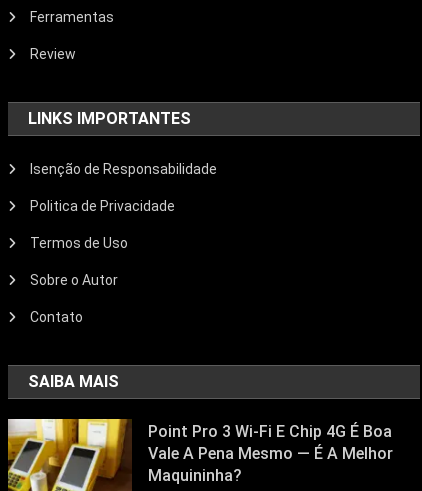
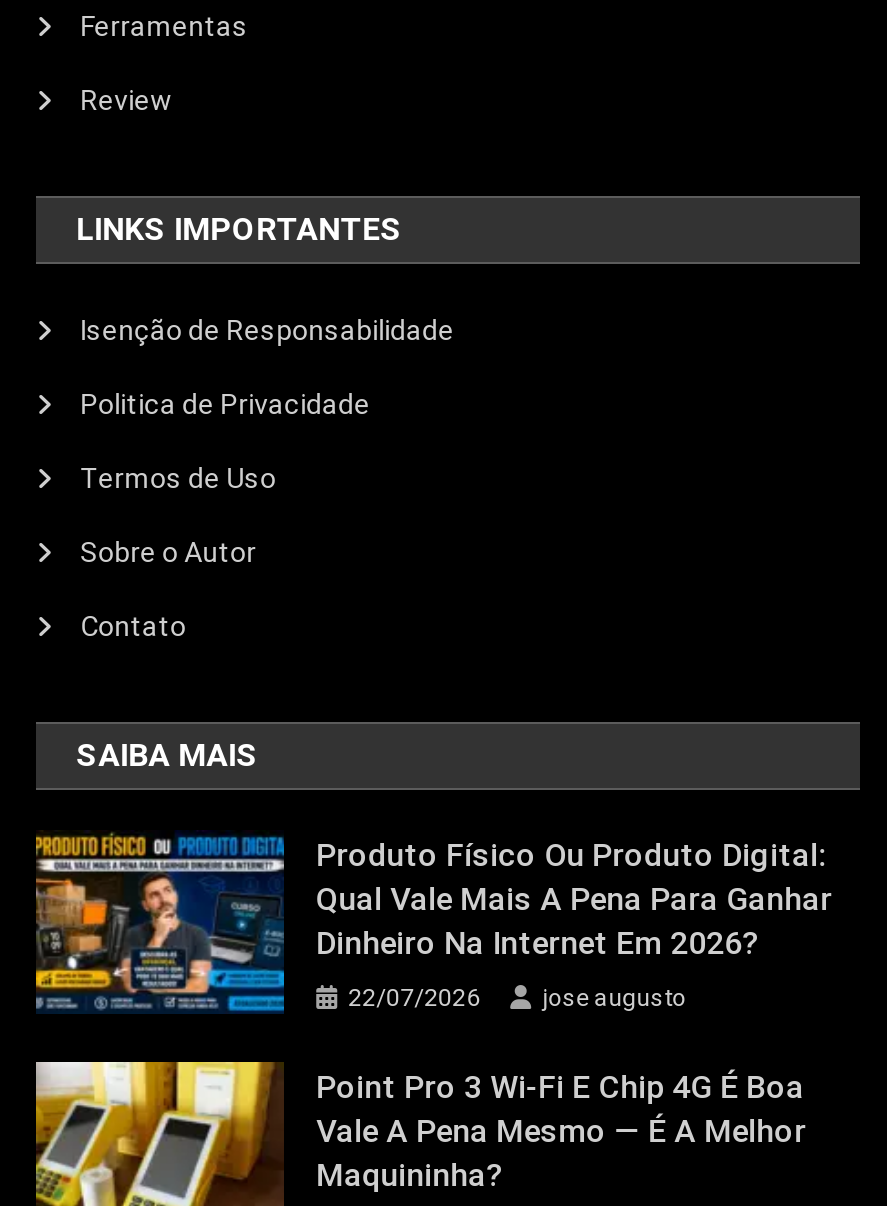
+ [image]
+ Produto Físico Ou Produto Digital:
+ Qual Vale Mais A Pena Para Ganhar
+ Dinheiro Na Internet Em 2026?
+ 22/07/2026
+ jose augusto
